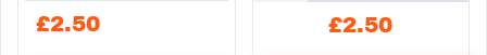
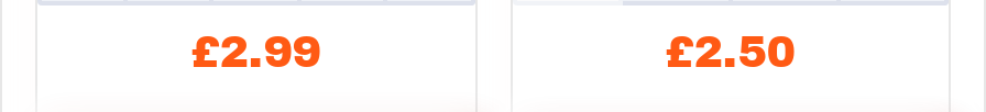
- £2.50
+ £2.99
